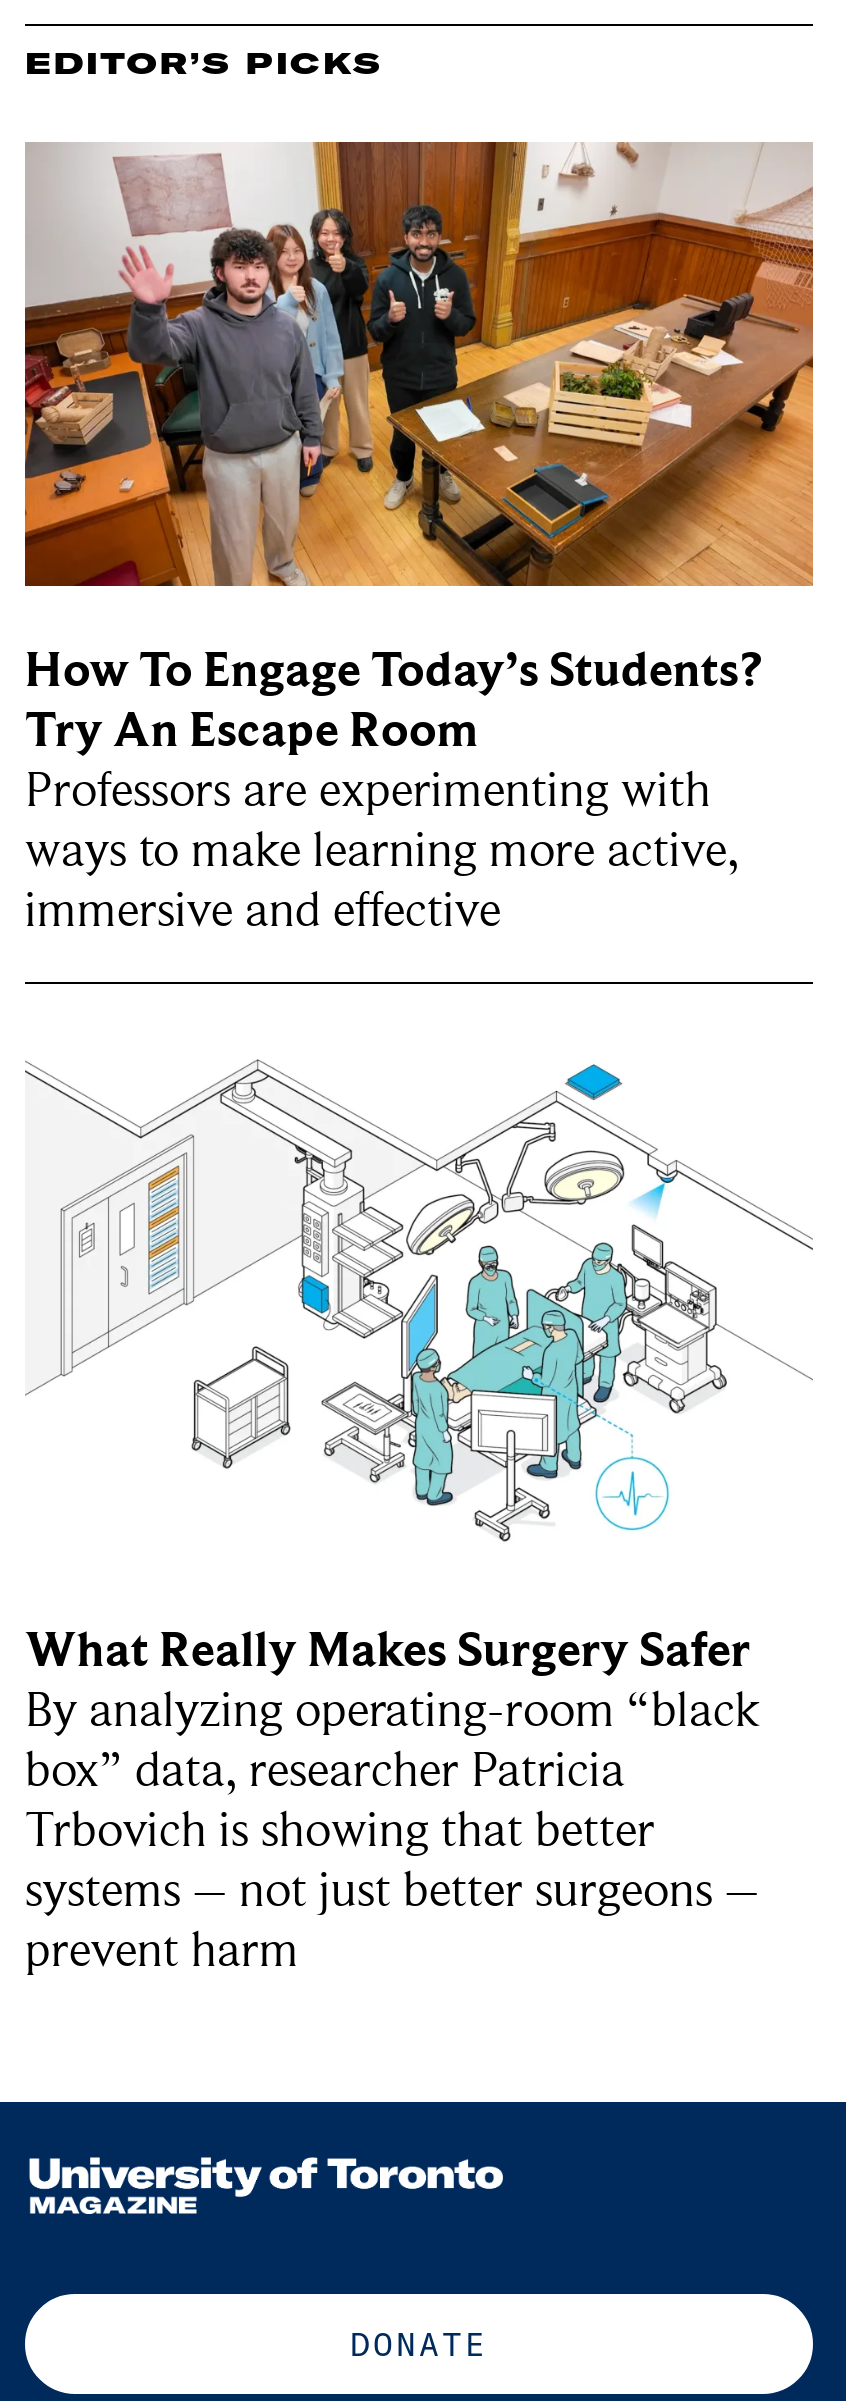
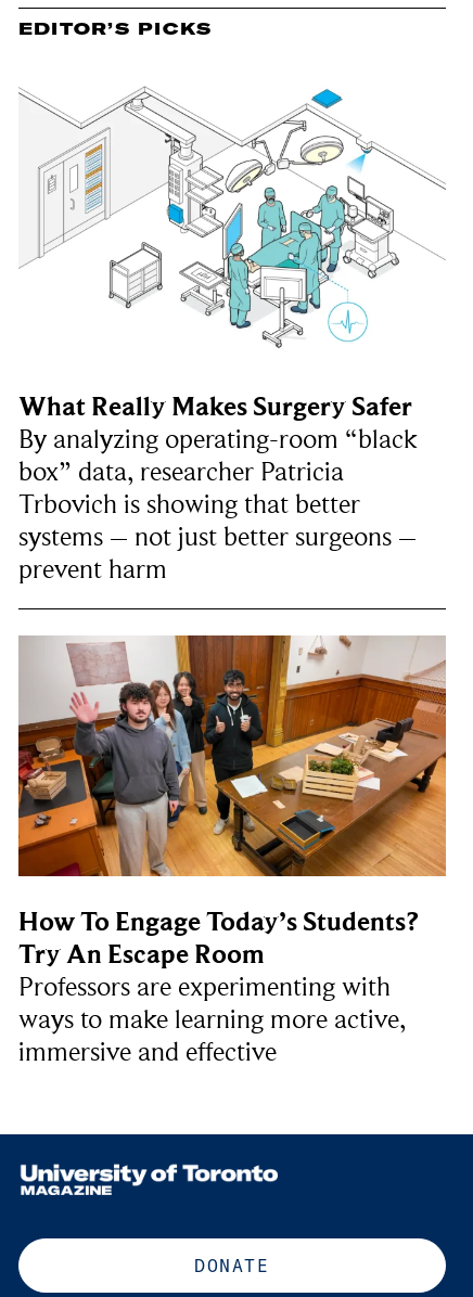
moved down: [image] | How To Engage Today’s Students? | Try An Escape Room | Professors are experimenting with | ways to make learning more active, | immersive and effective

moved up: [image]

moved up: What Really Makes Surgery Safer | By analyzing operating-room “black | box” data, researcher Patricia | Trbovich is showing that better | systems – not just better surgeons – | prevent harm
